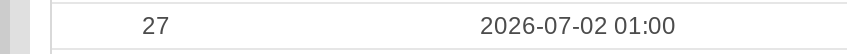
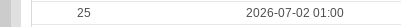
- 27
+ 25
